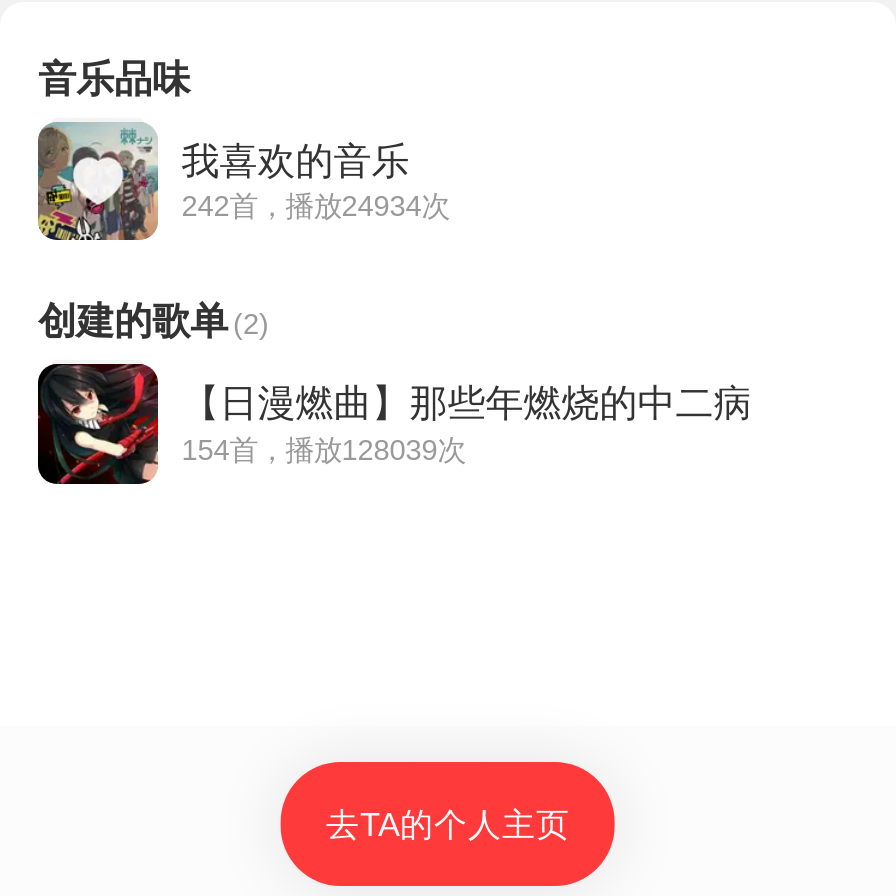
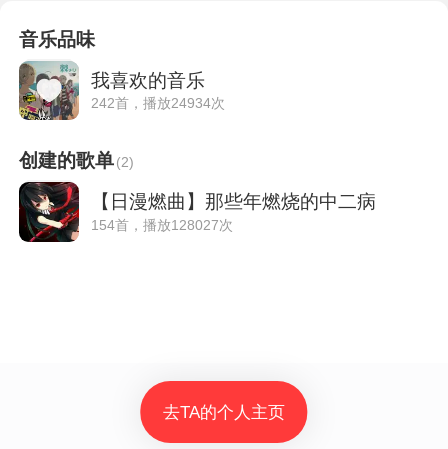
- 154首，播放128039次
+ 154首，播放128027次
